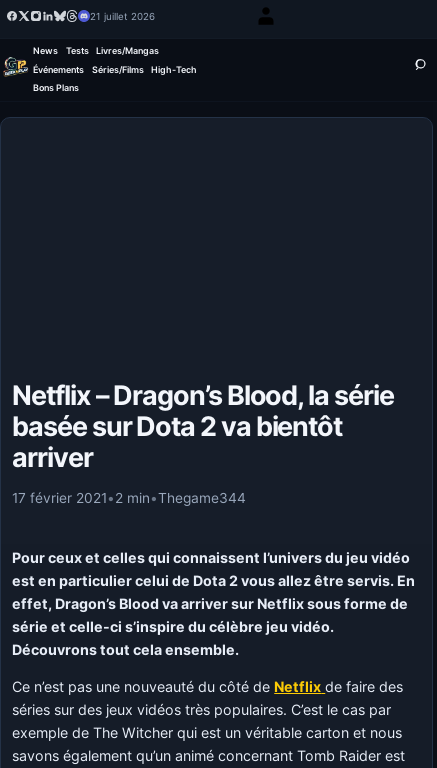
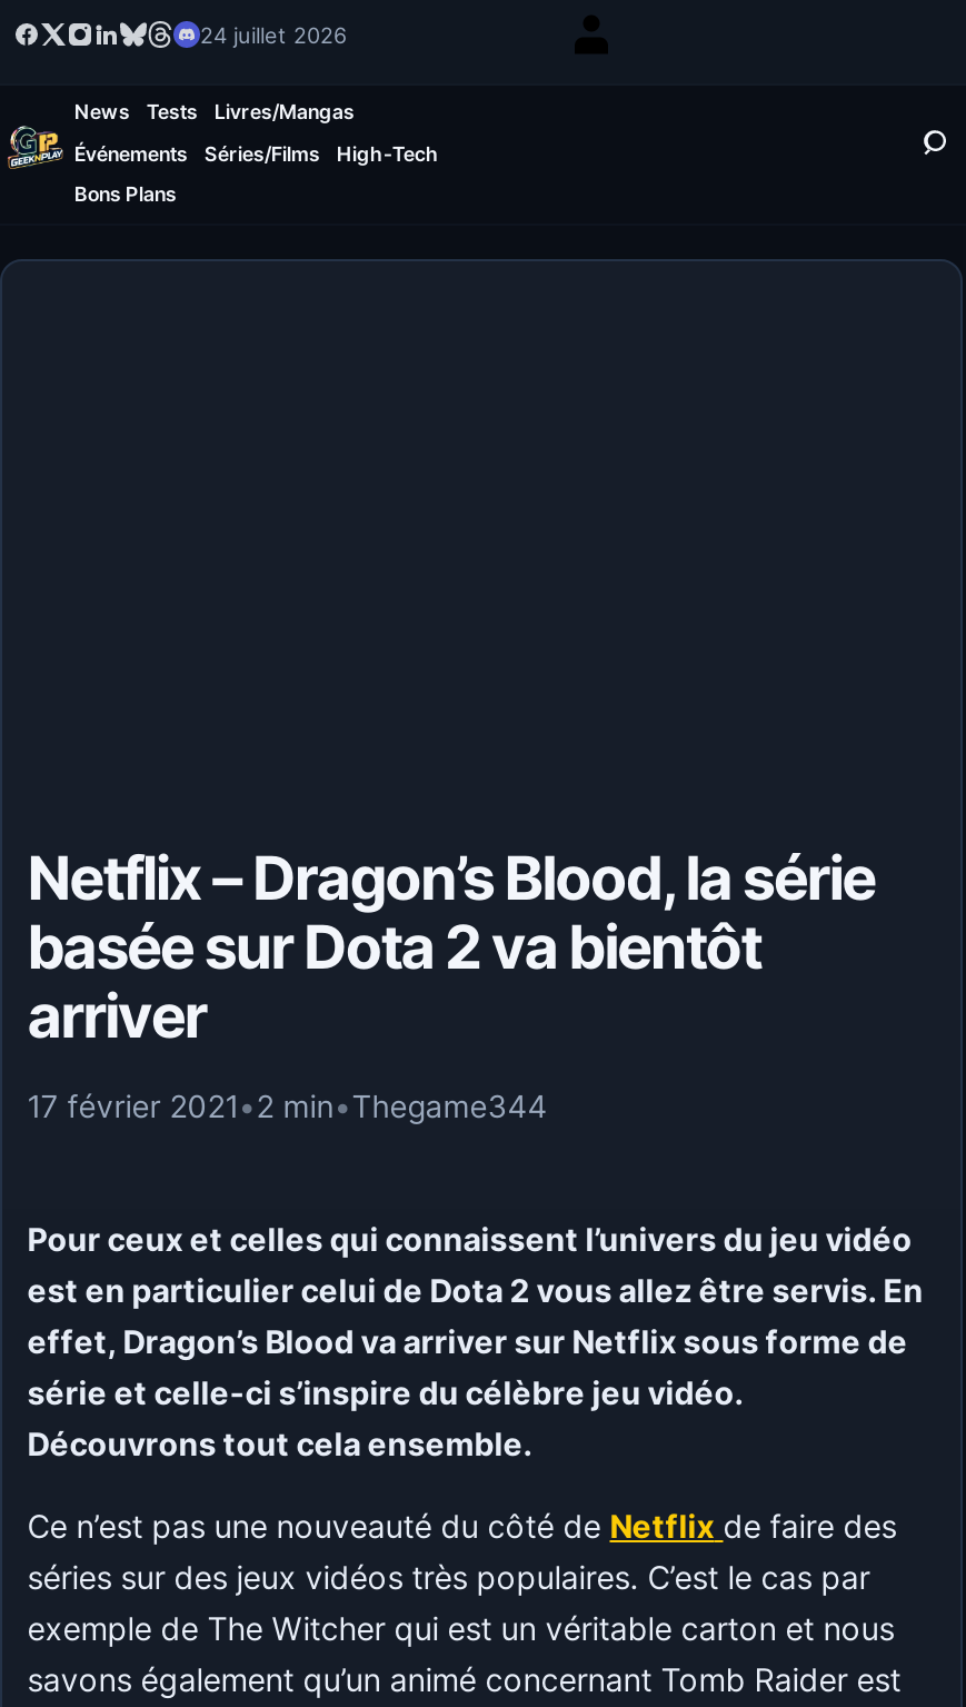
- 21 juillet 2026
+ 24 juillet 2026
